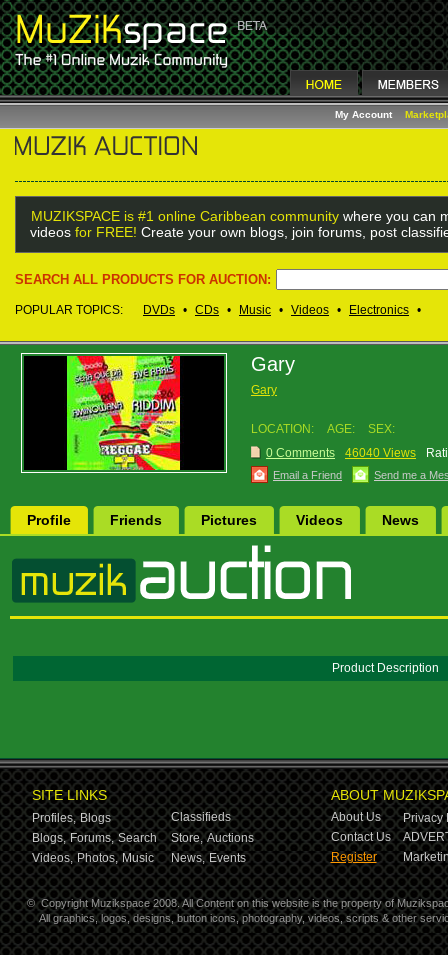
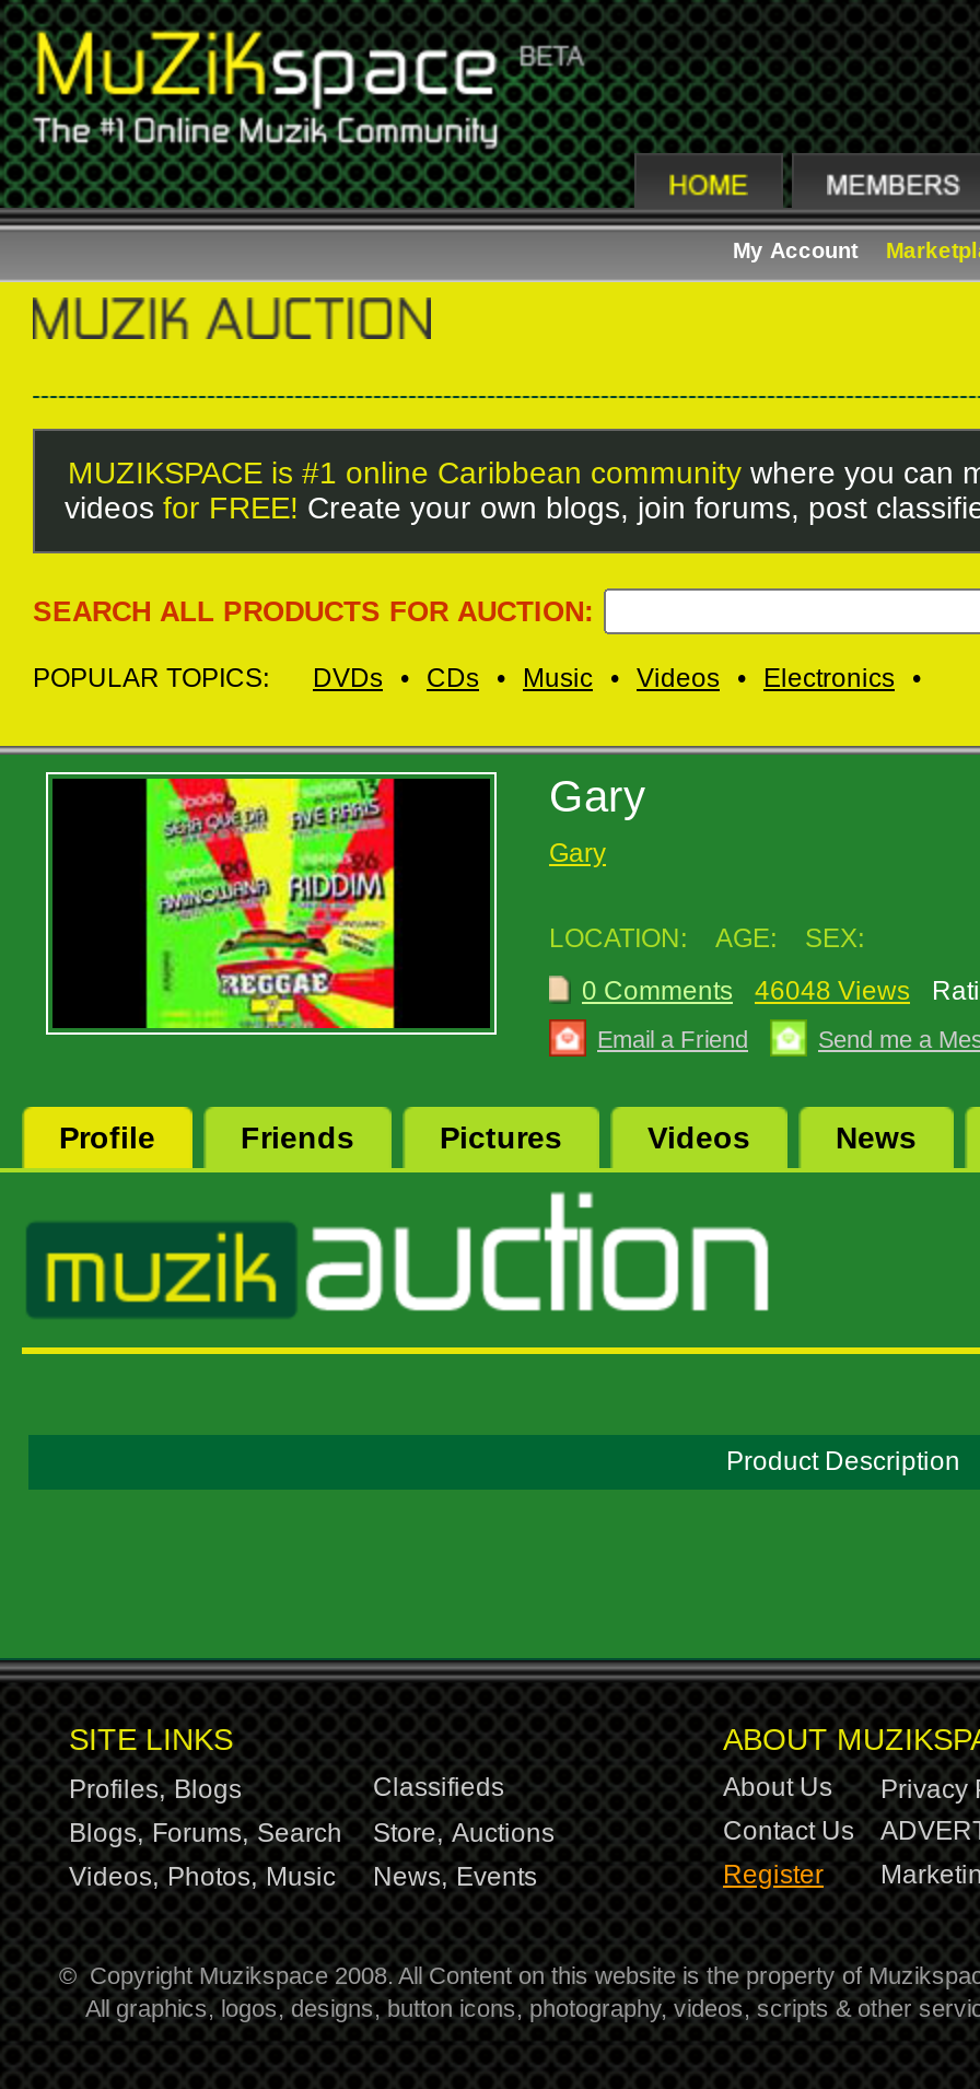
- 46040 Views
+ 46048 Views
